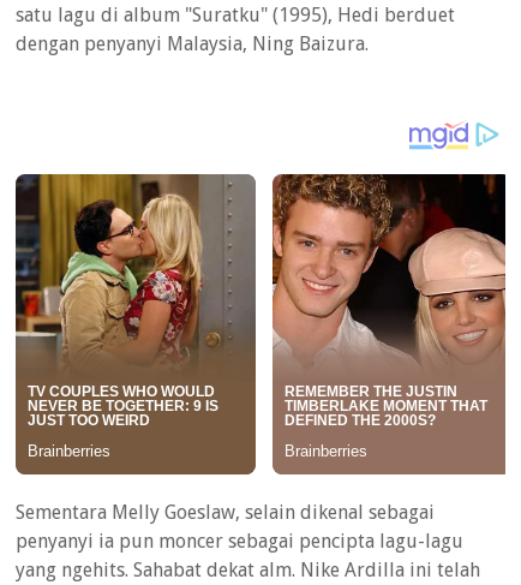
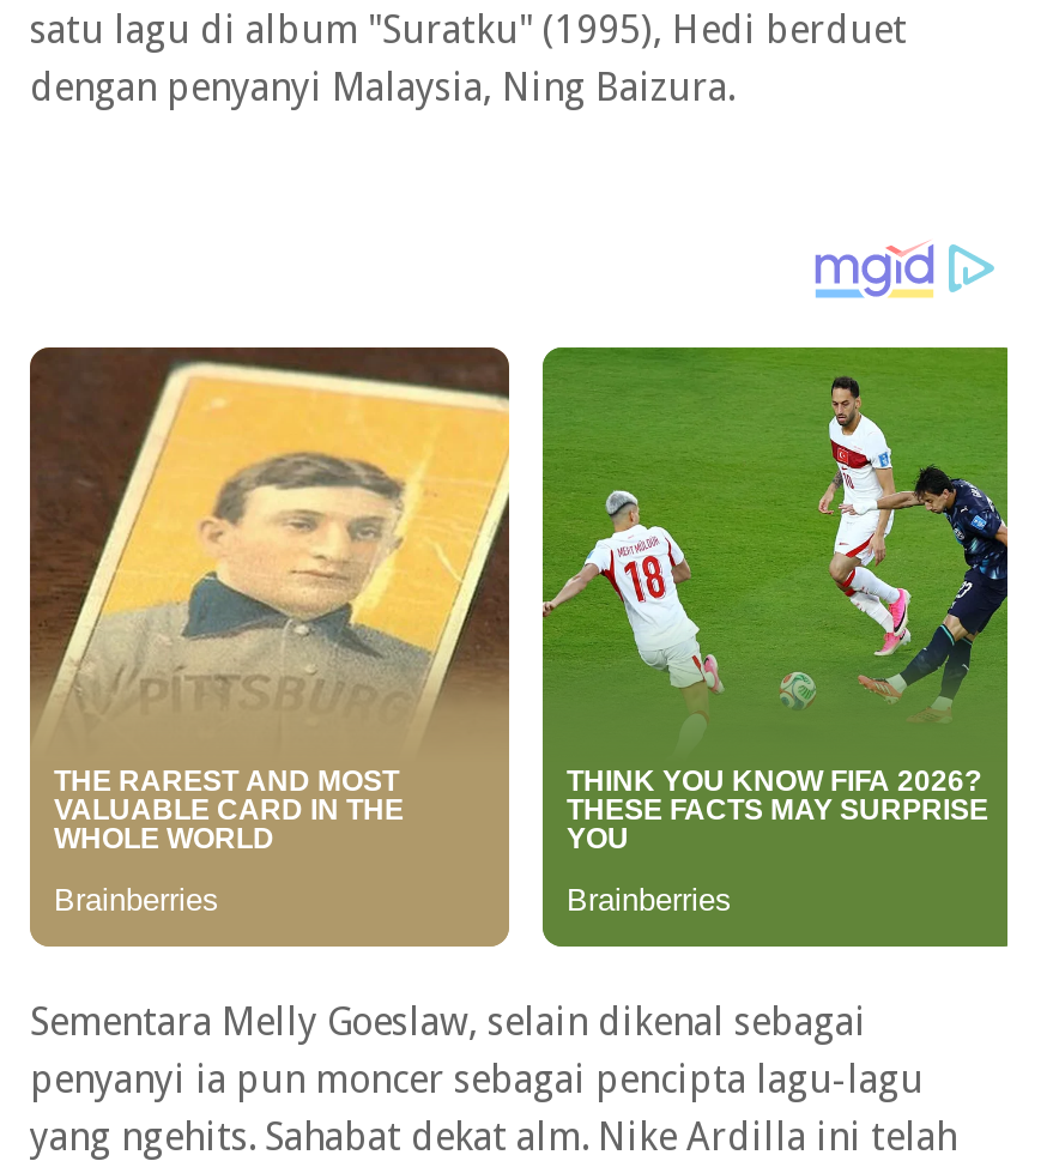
- [image]
+ [image]

- [image]
+ [image]
